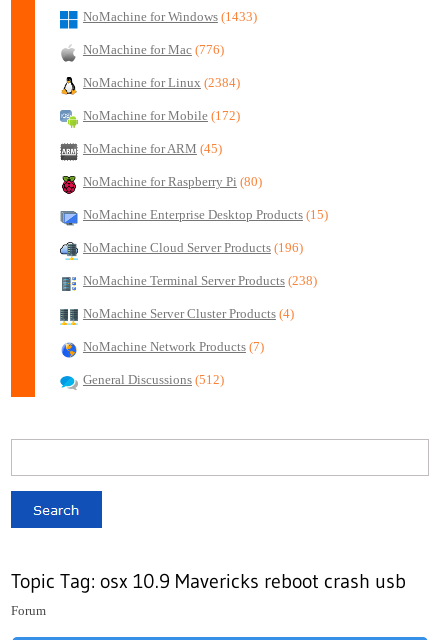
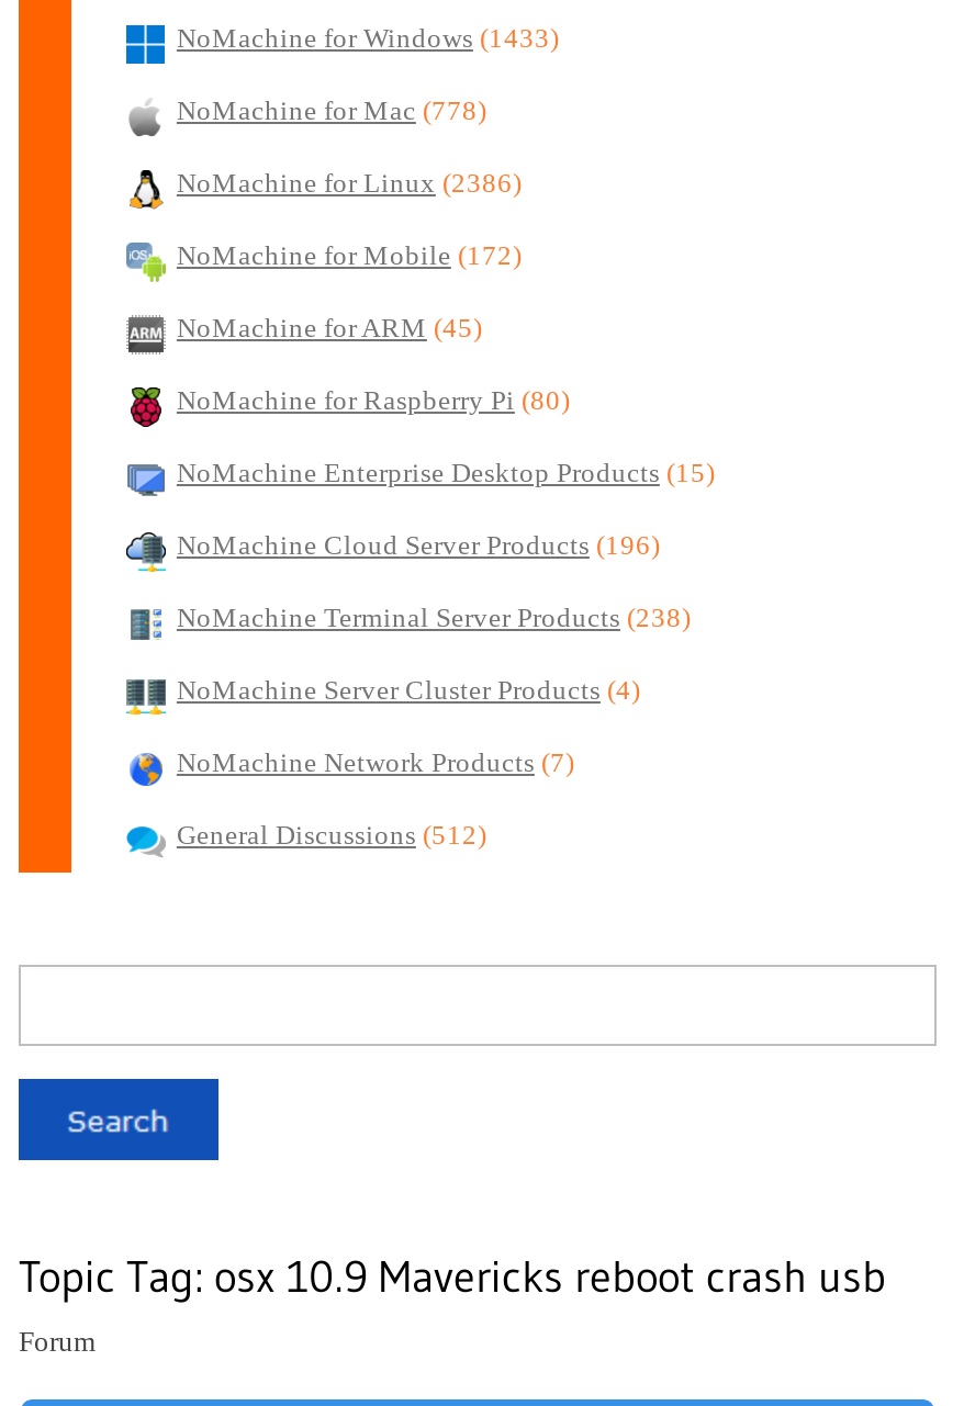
- NoMachine for Mac (776)
+ NoMachine for Mac (778)

- NoMachine for Linux (2384)
+ NoMachine for Linux (2386)
